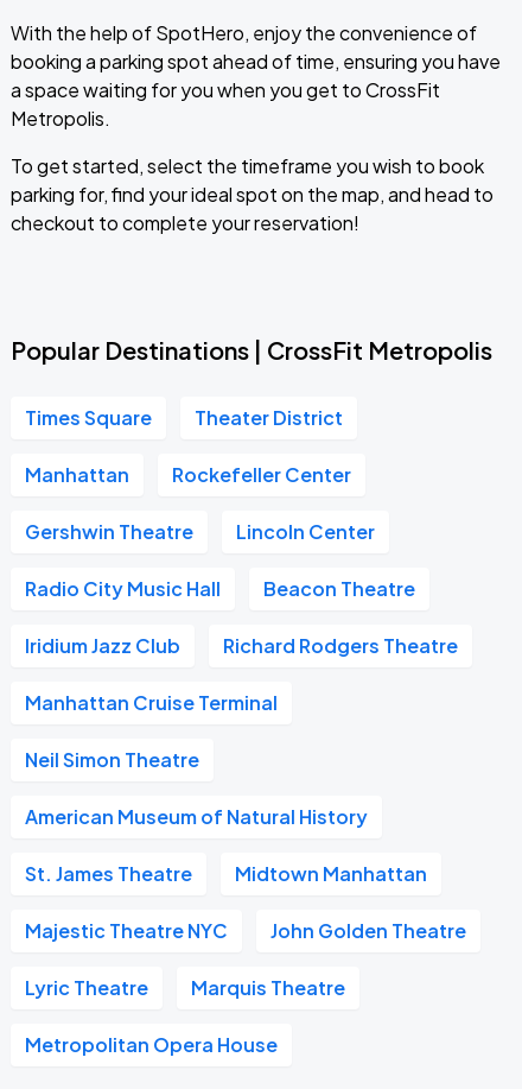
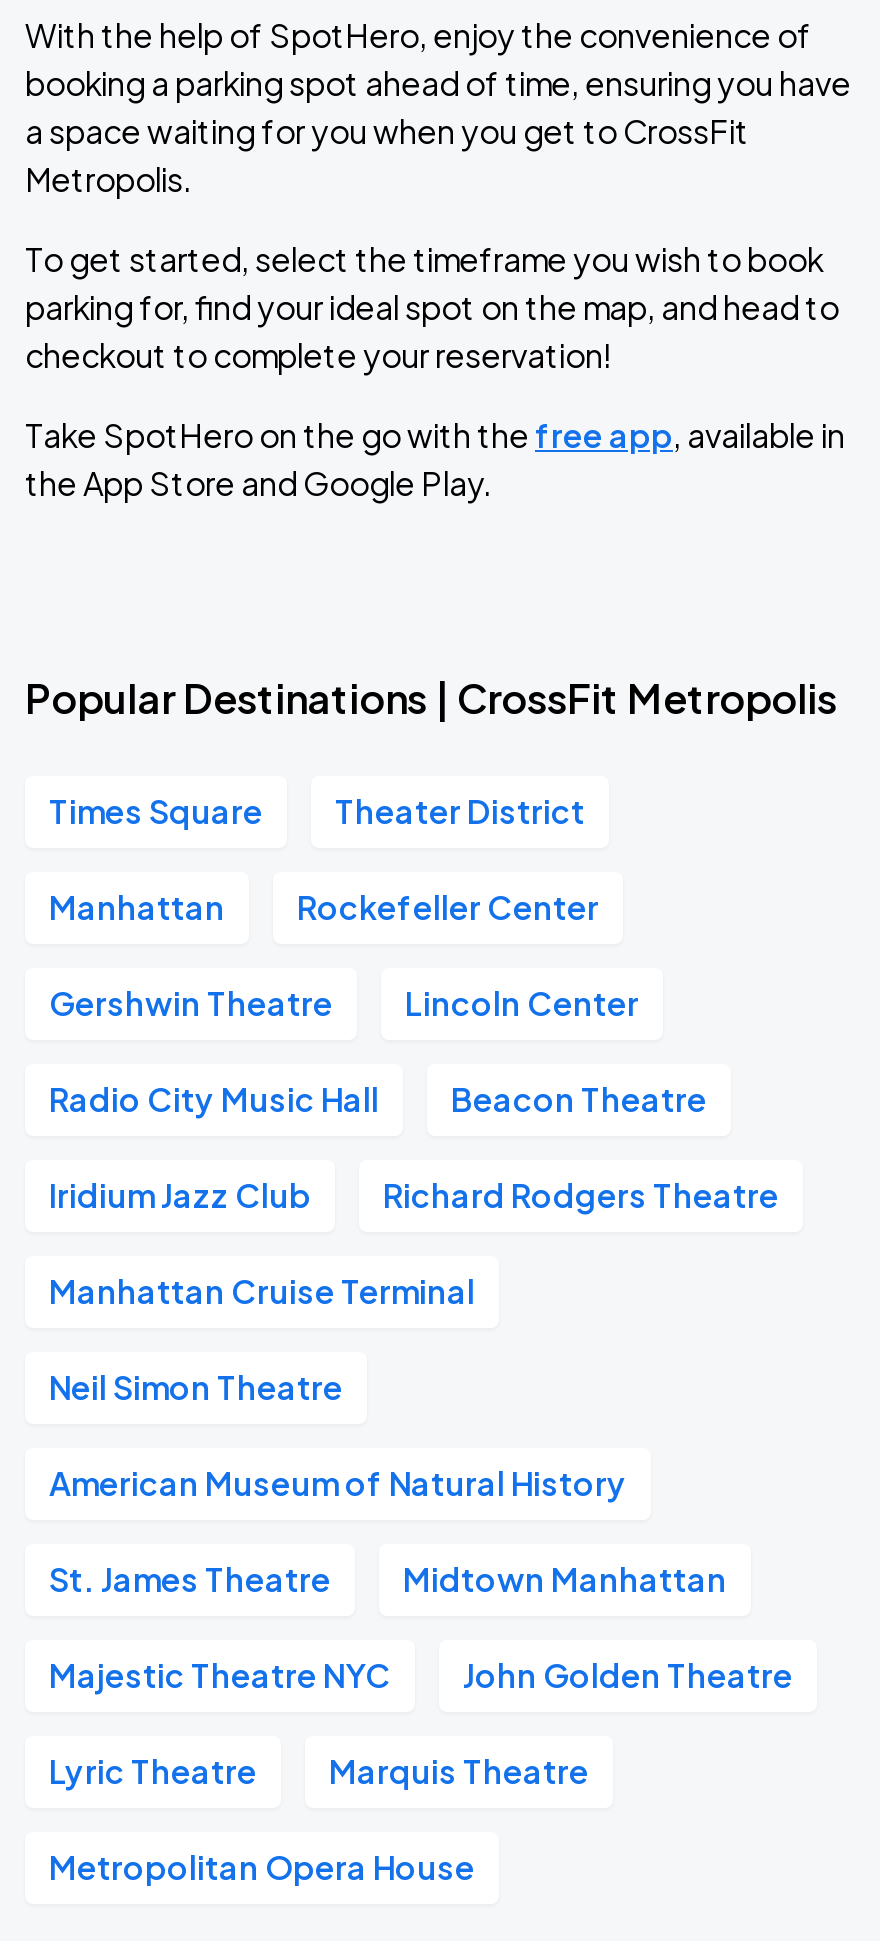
+ Take SpotHero on the go with the free app, available in
+ the App Store and Google Play.
